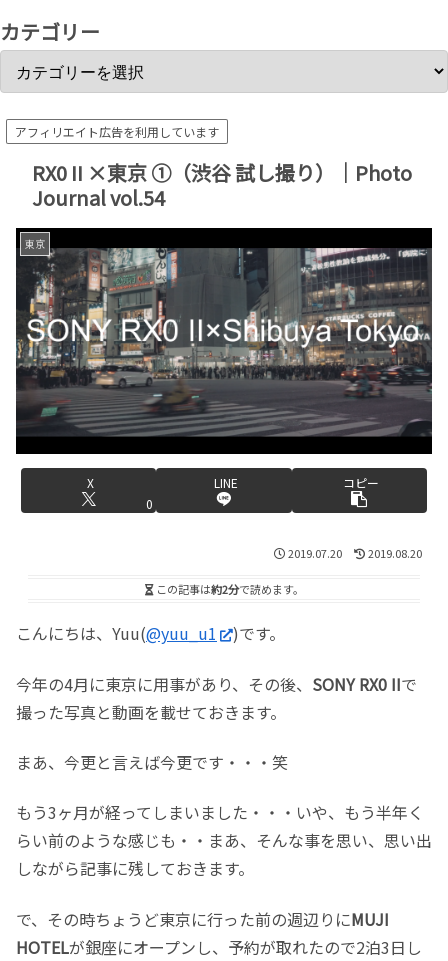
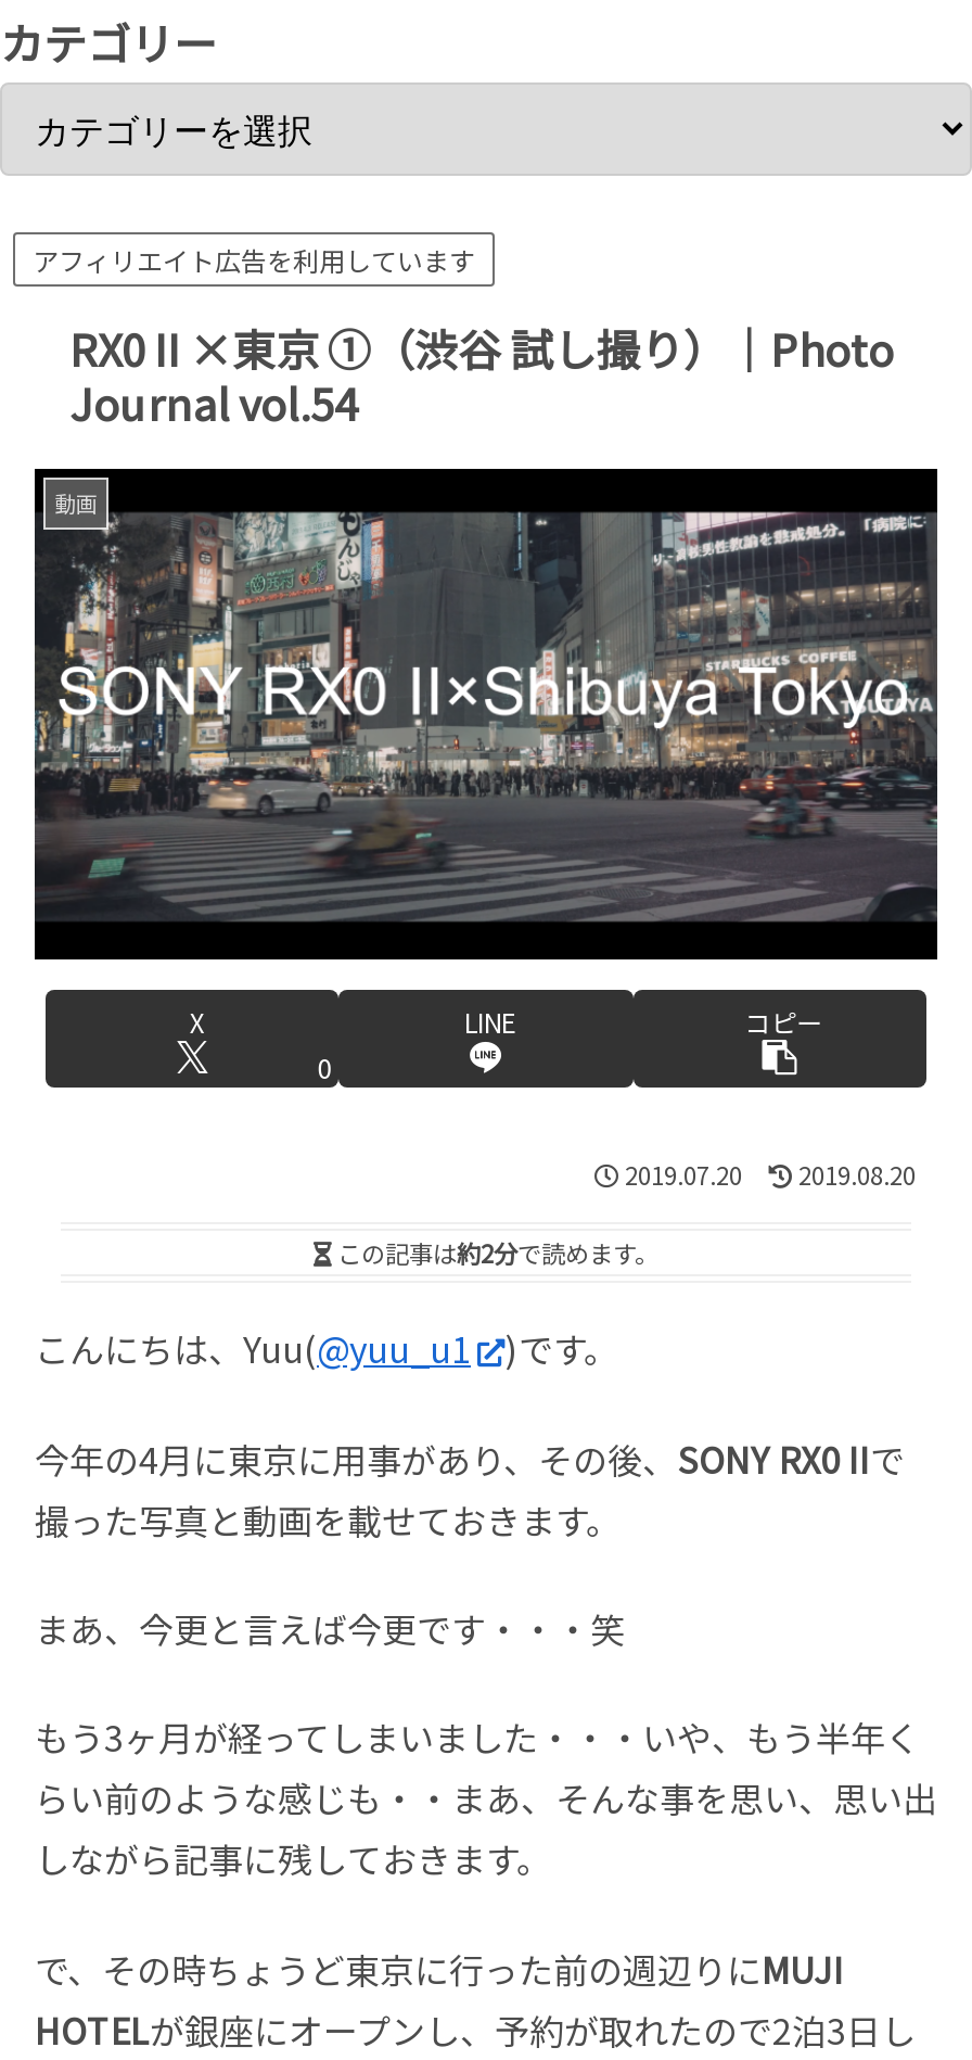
- 東京
+ 動画
